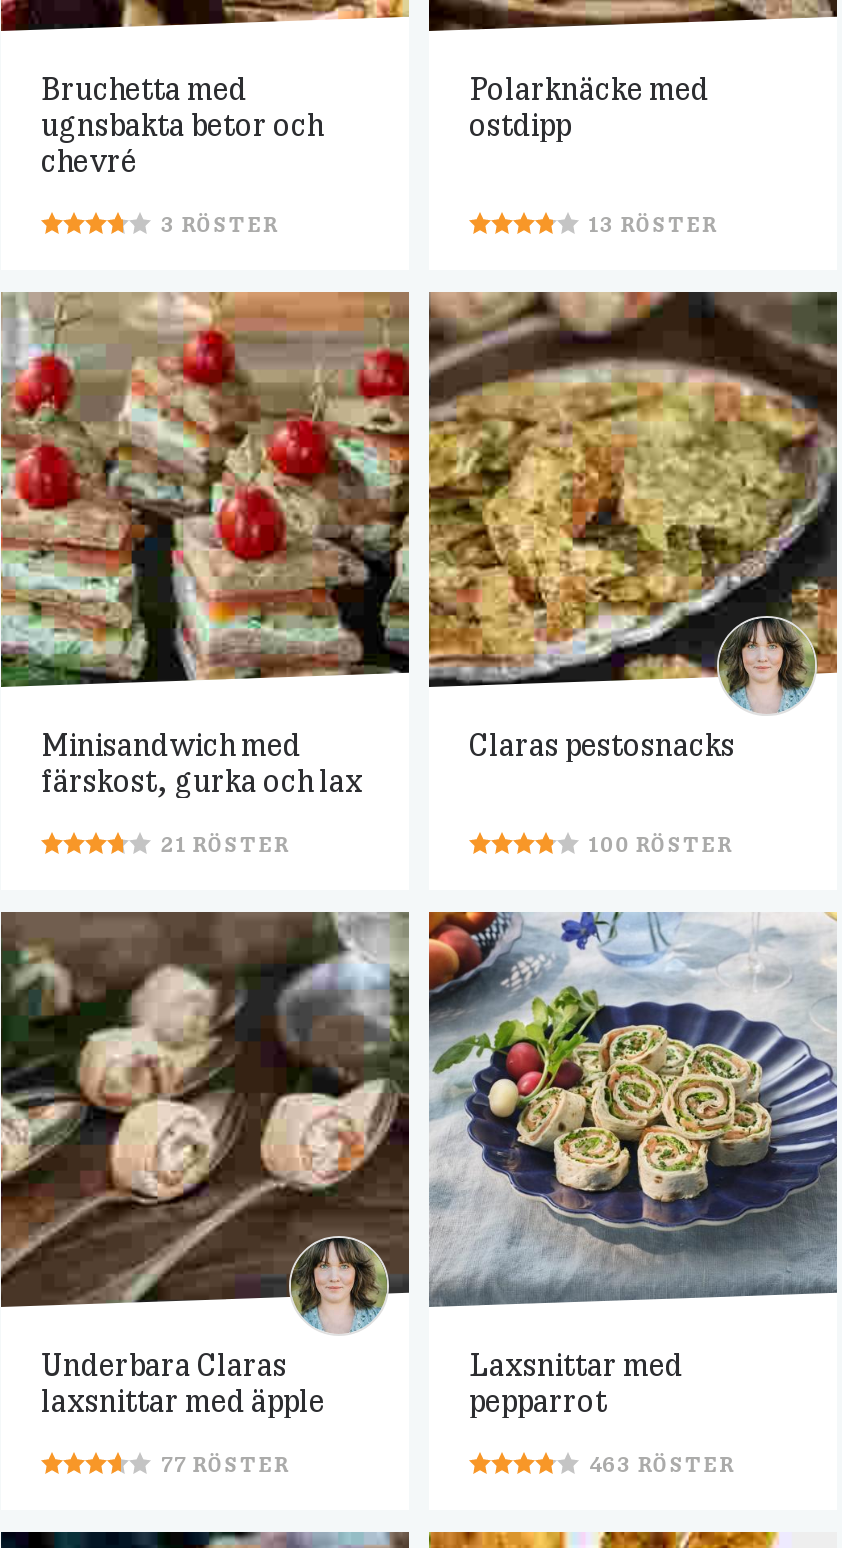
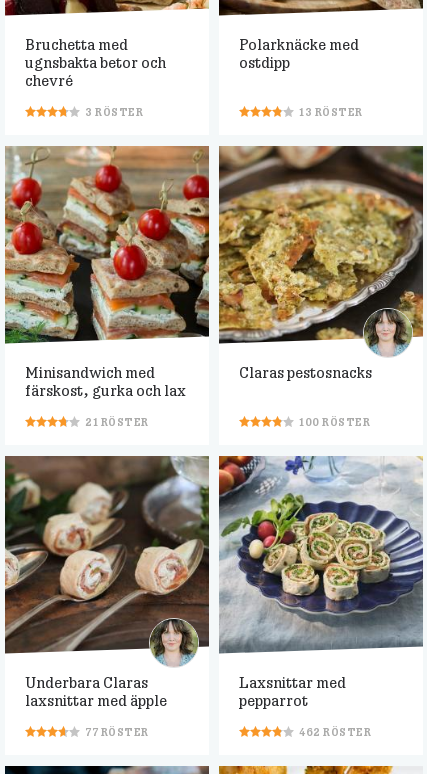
- 463 RÖSTER
+ 462 RÖSTER
